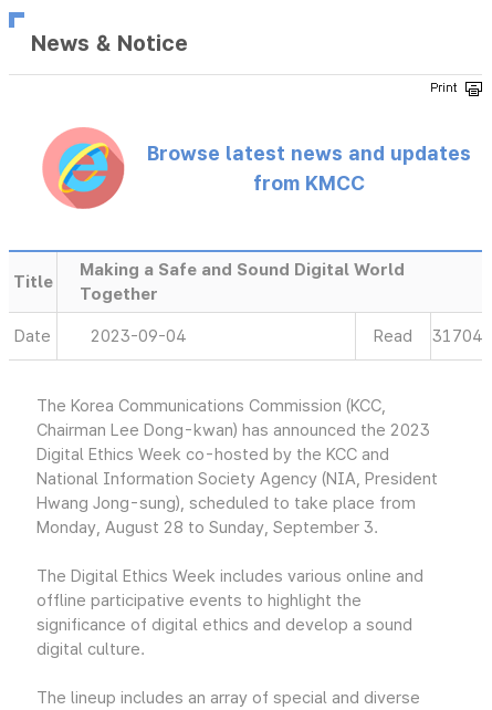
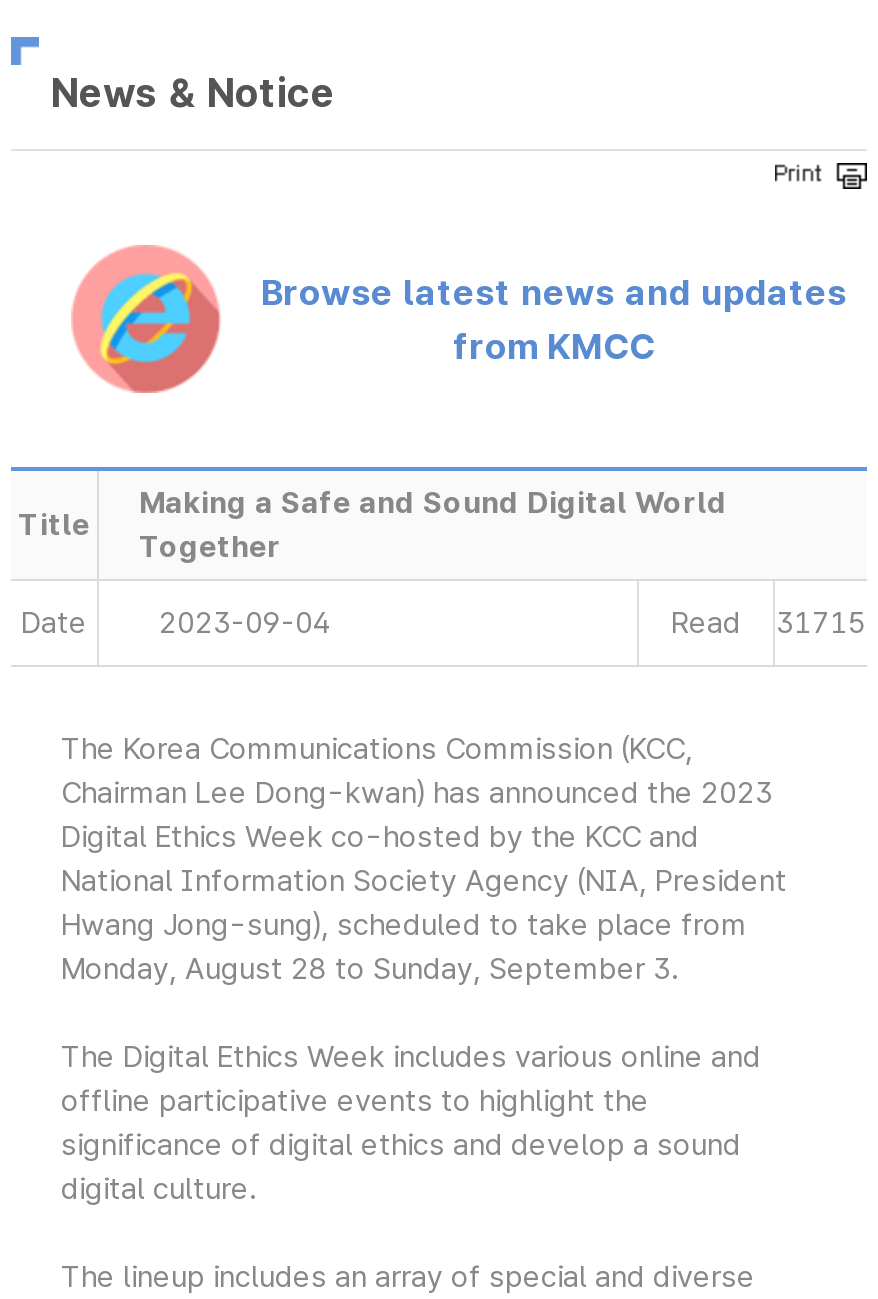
- Read 31704
+ Read 31715
